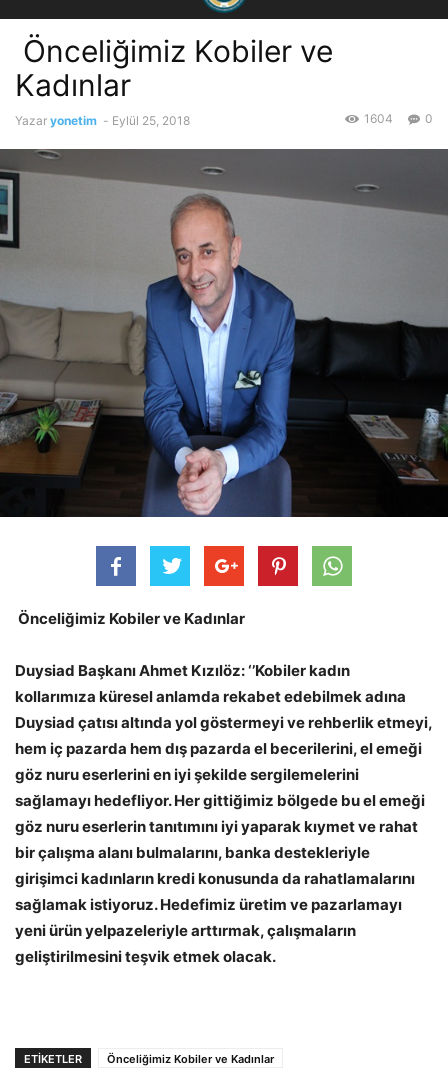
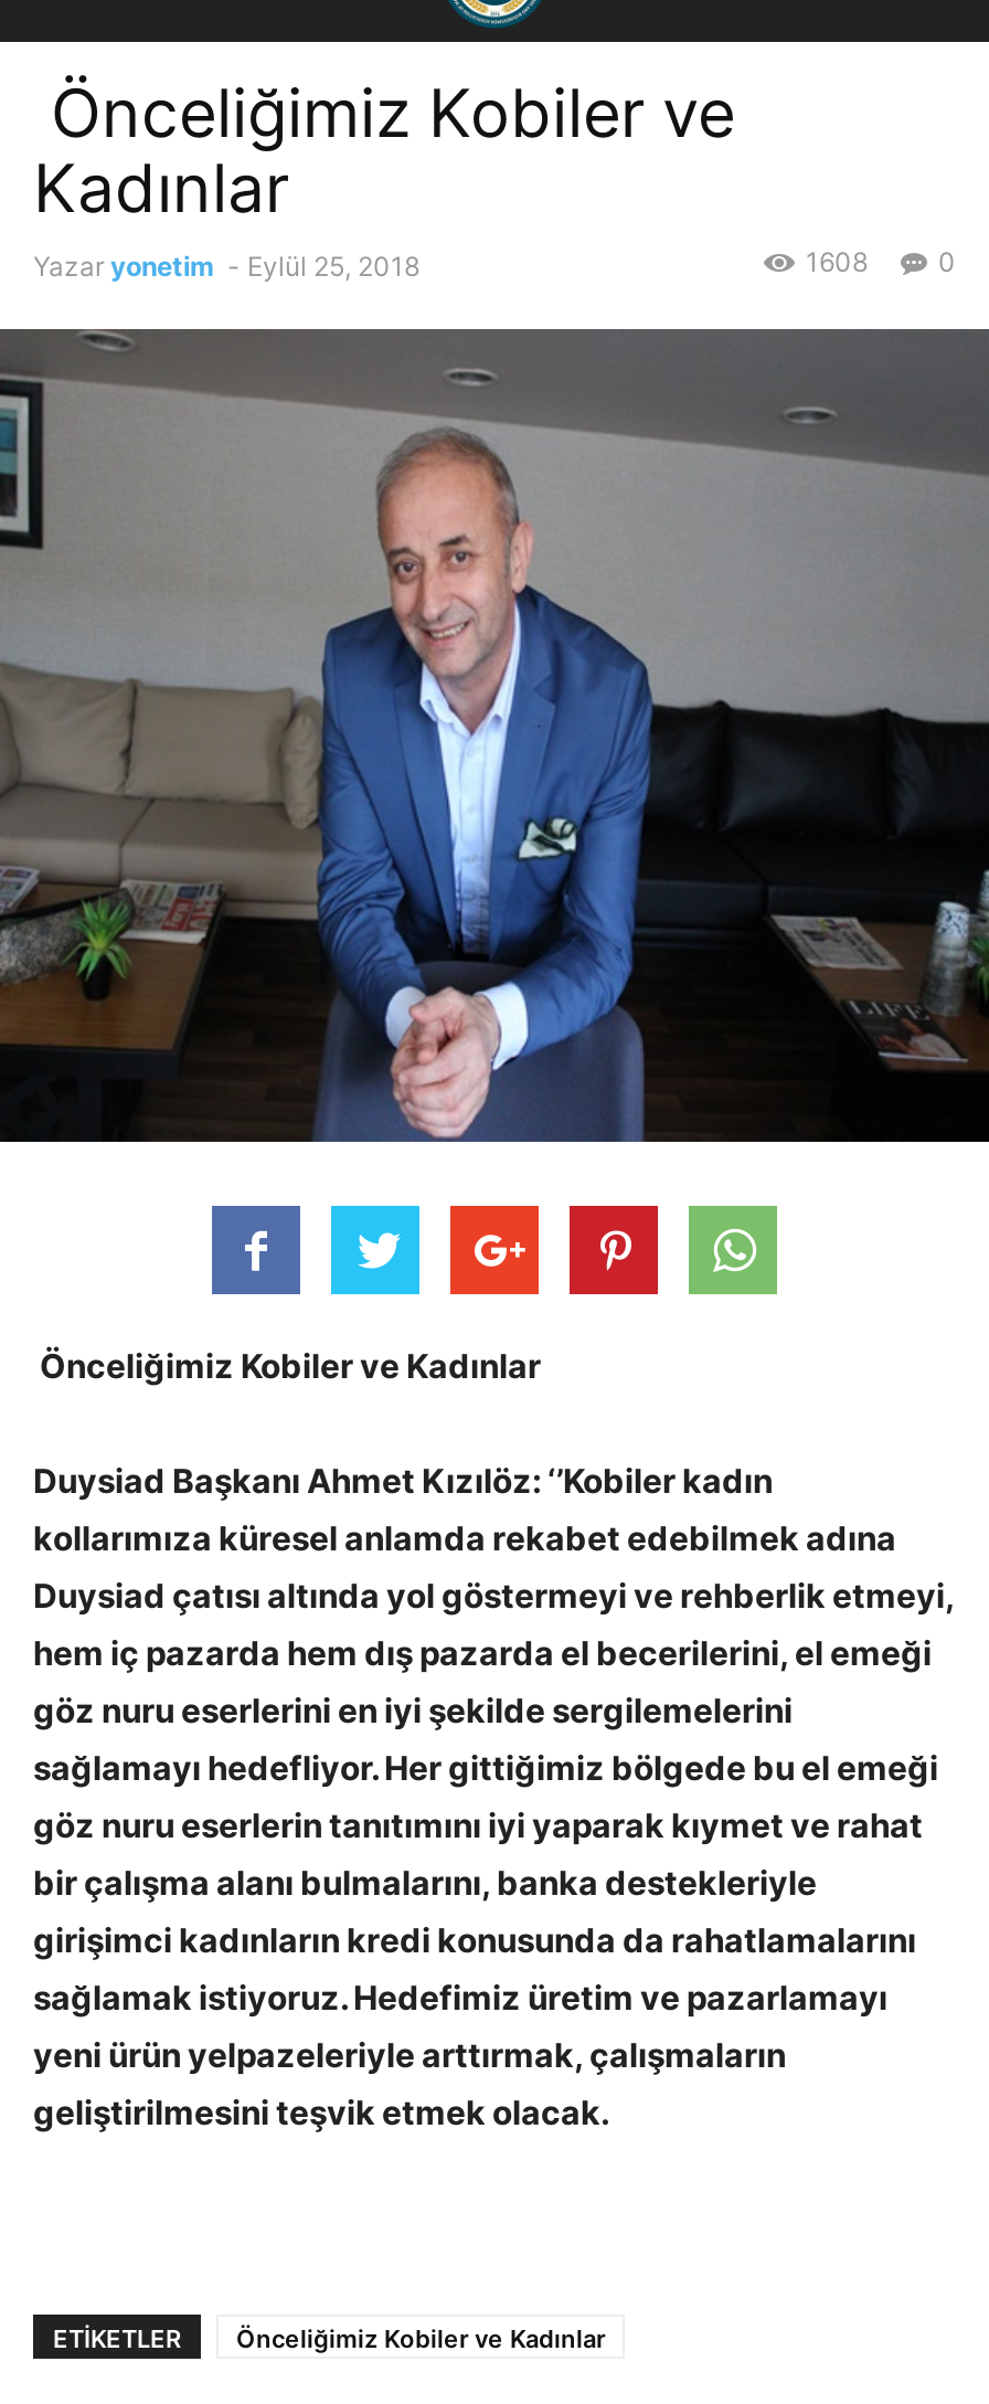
- 1604
+ 1608
